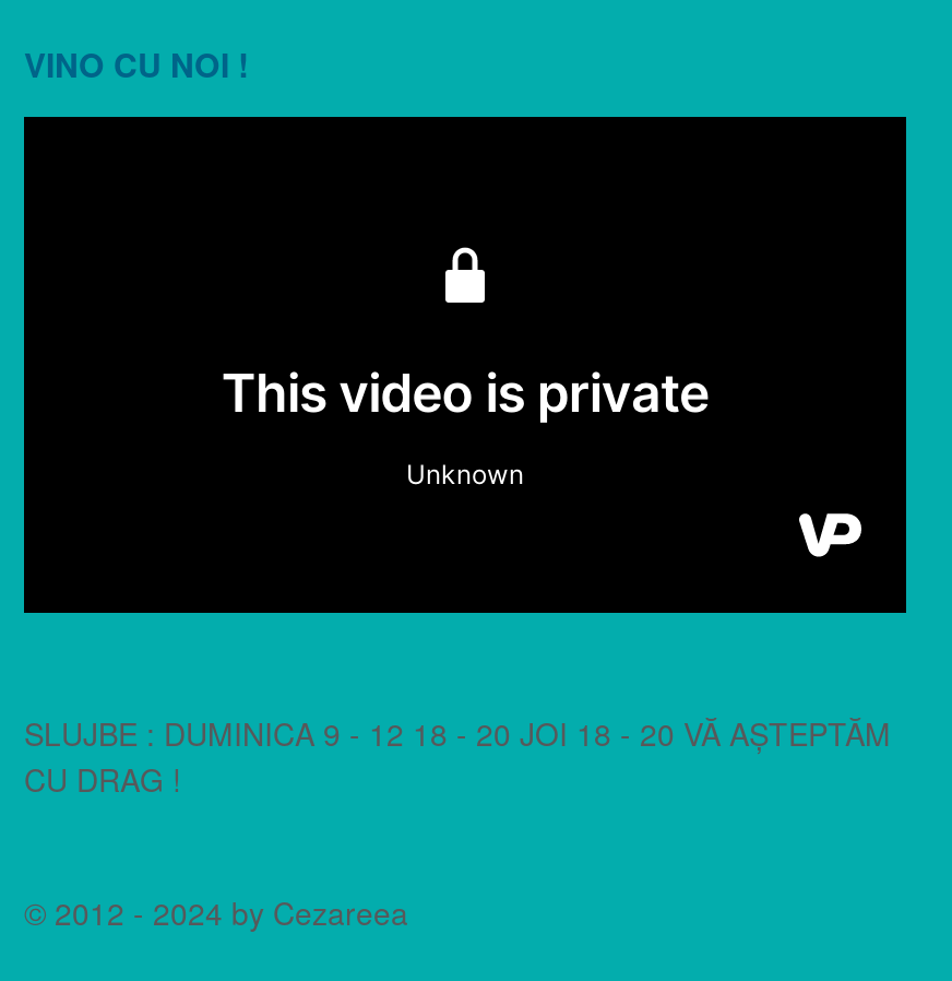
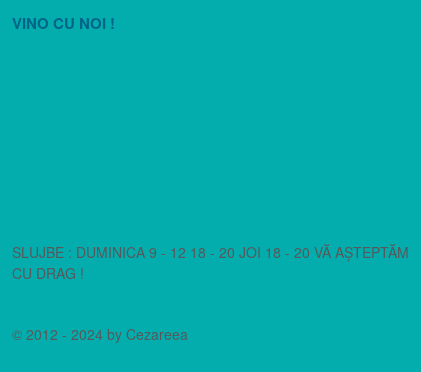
- [image]
